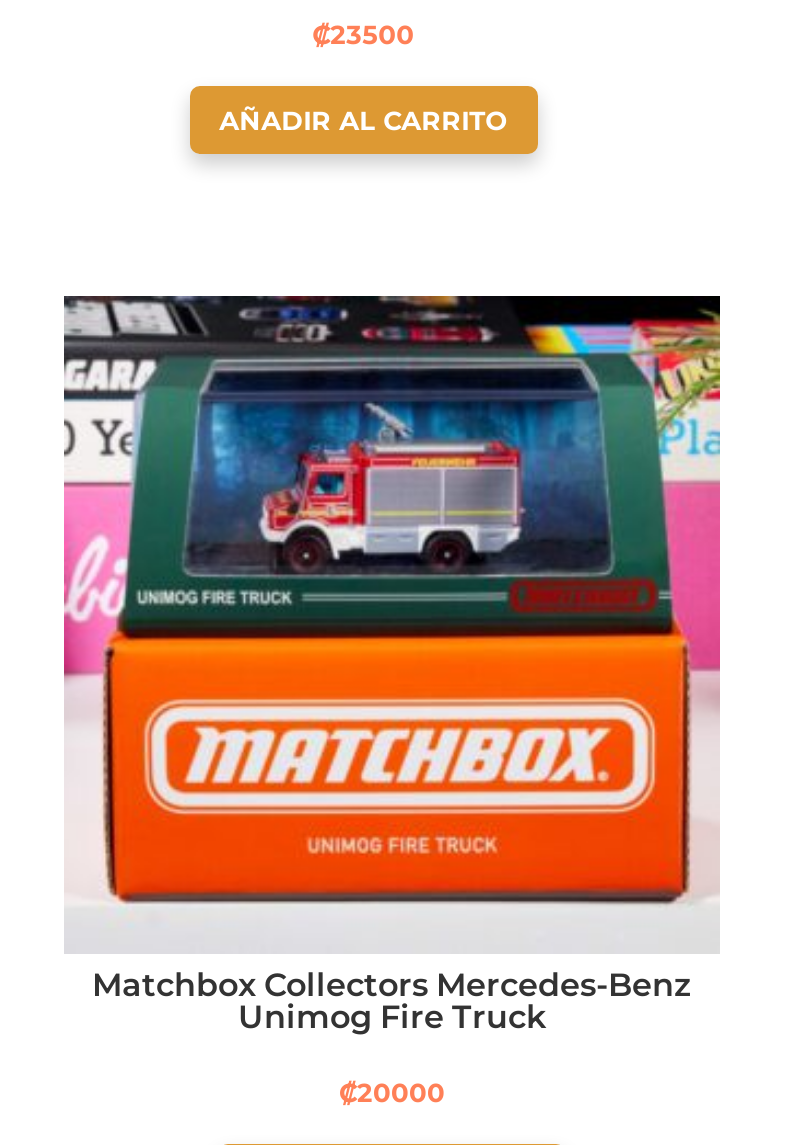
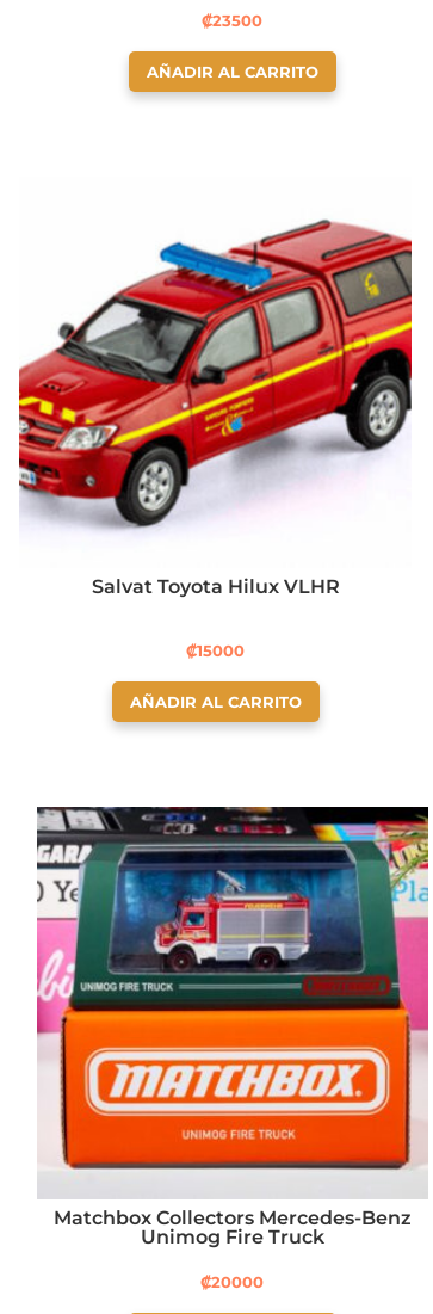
+ [image]
+ Salvat Toyota Hilux VLHR
+ ₡15000

+ AÑADIR AL CARRITO
